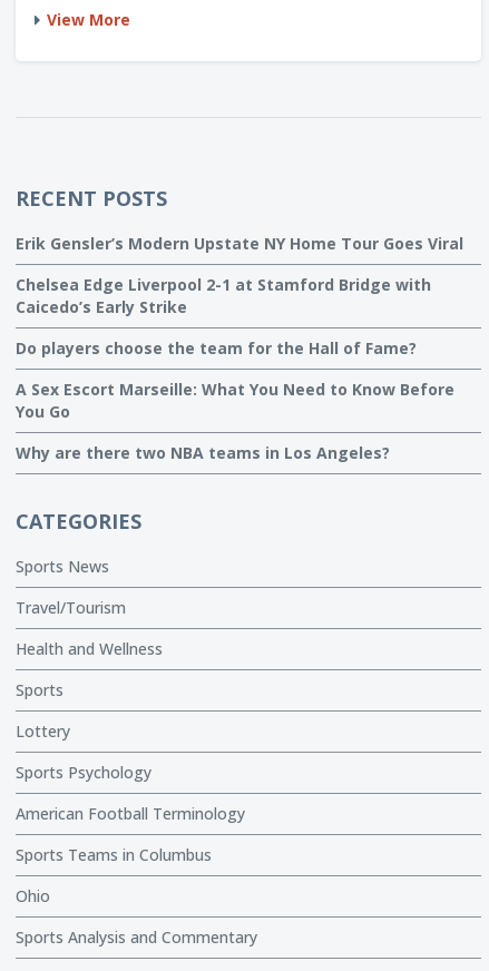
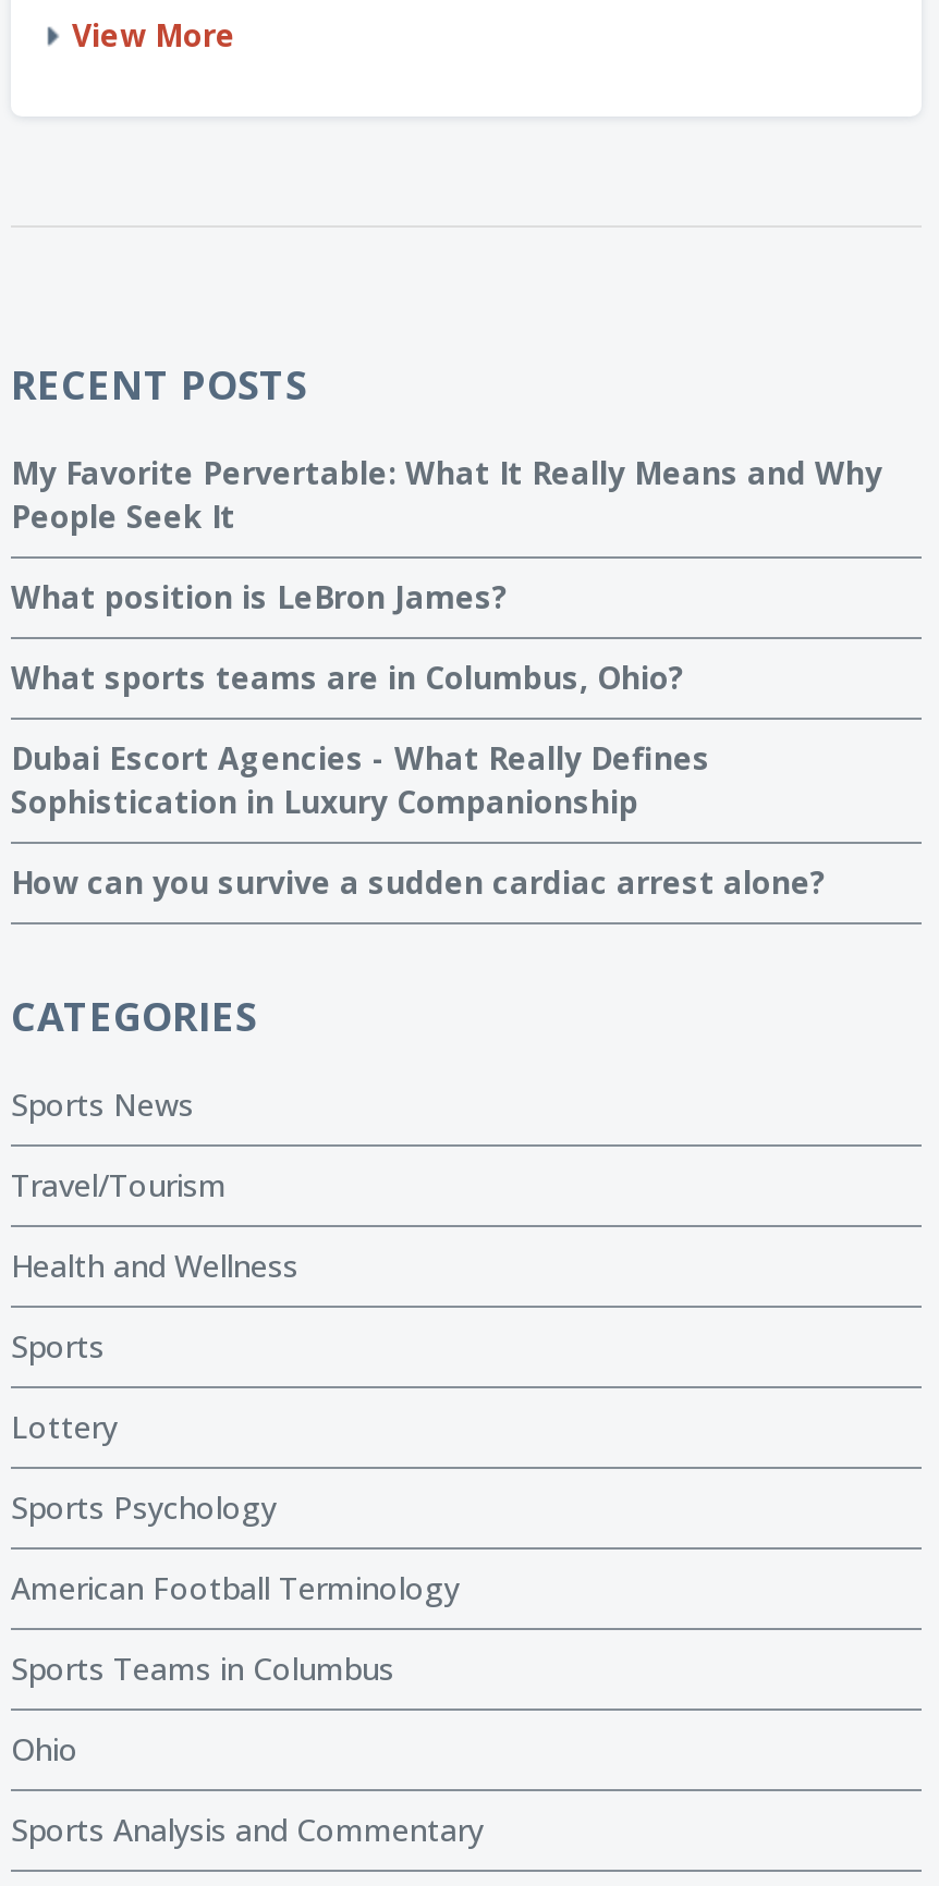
- Erik Gensler’s Modern Upstate NY Home Tour Goes Viral
+ My Favorite Pervertable: What It Really Means and Why
+ People Seek It

- Chelsea Edge Liverpool 2-1 at Stamford Bridge with
- Caicedo’s Early Strike
+ What position is LeBron James?

- Do players choose the team for the Hall of Fame?
+ What sports teams are in Columbus, Ohio?

- A Sex Escort Marseille: What You Need to Know Before
- You Go
+ Dubai Escort Agencies - What Really Defines
+ Sophistication in Luxury Companionship

- Why are there two NBA teams in Los Angeles?
+ How can you survive a sudden cardiac arrest alone?
